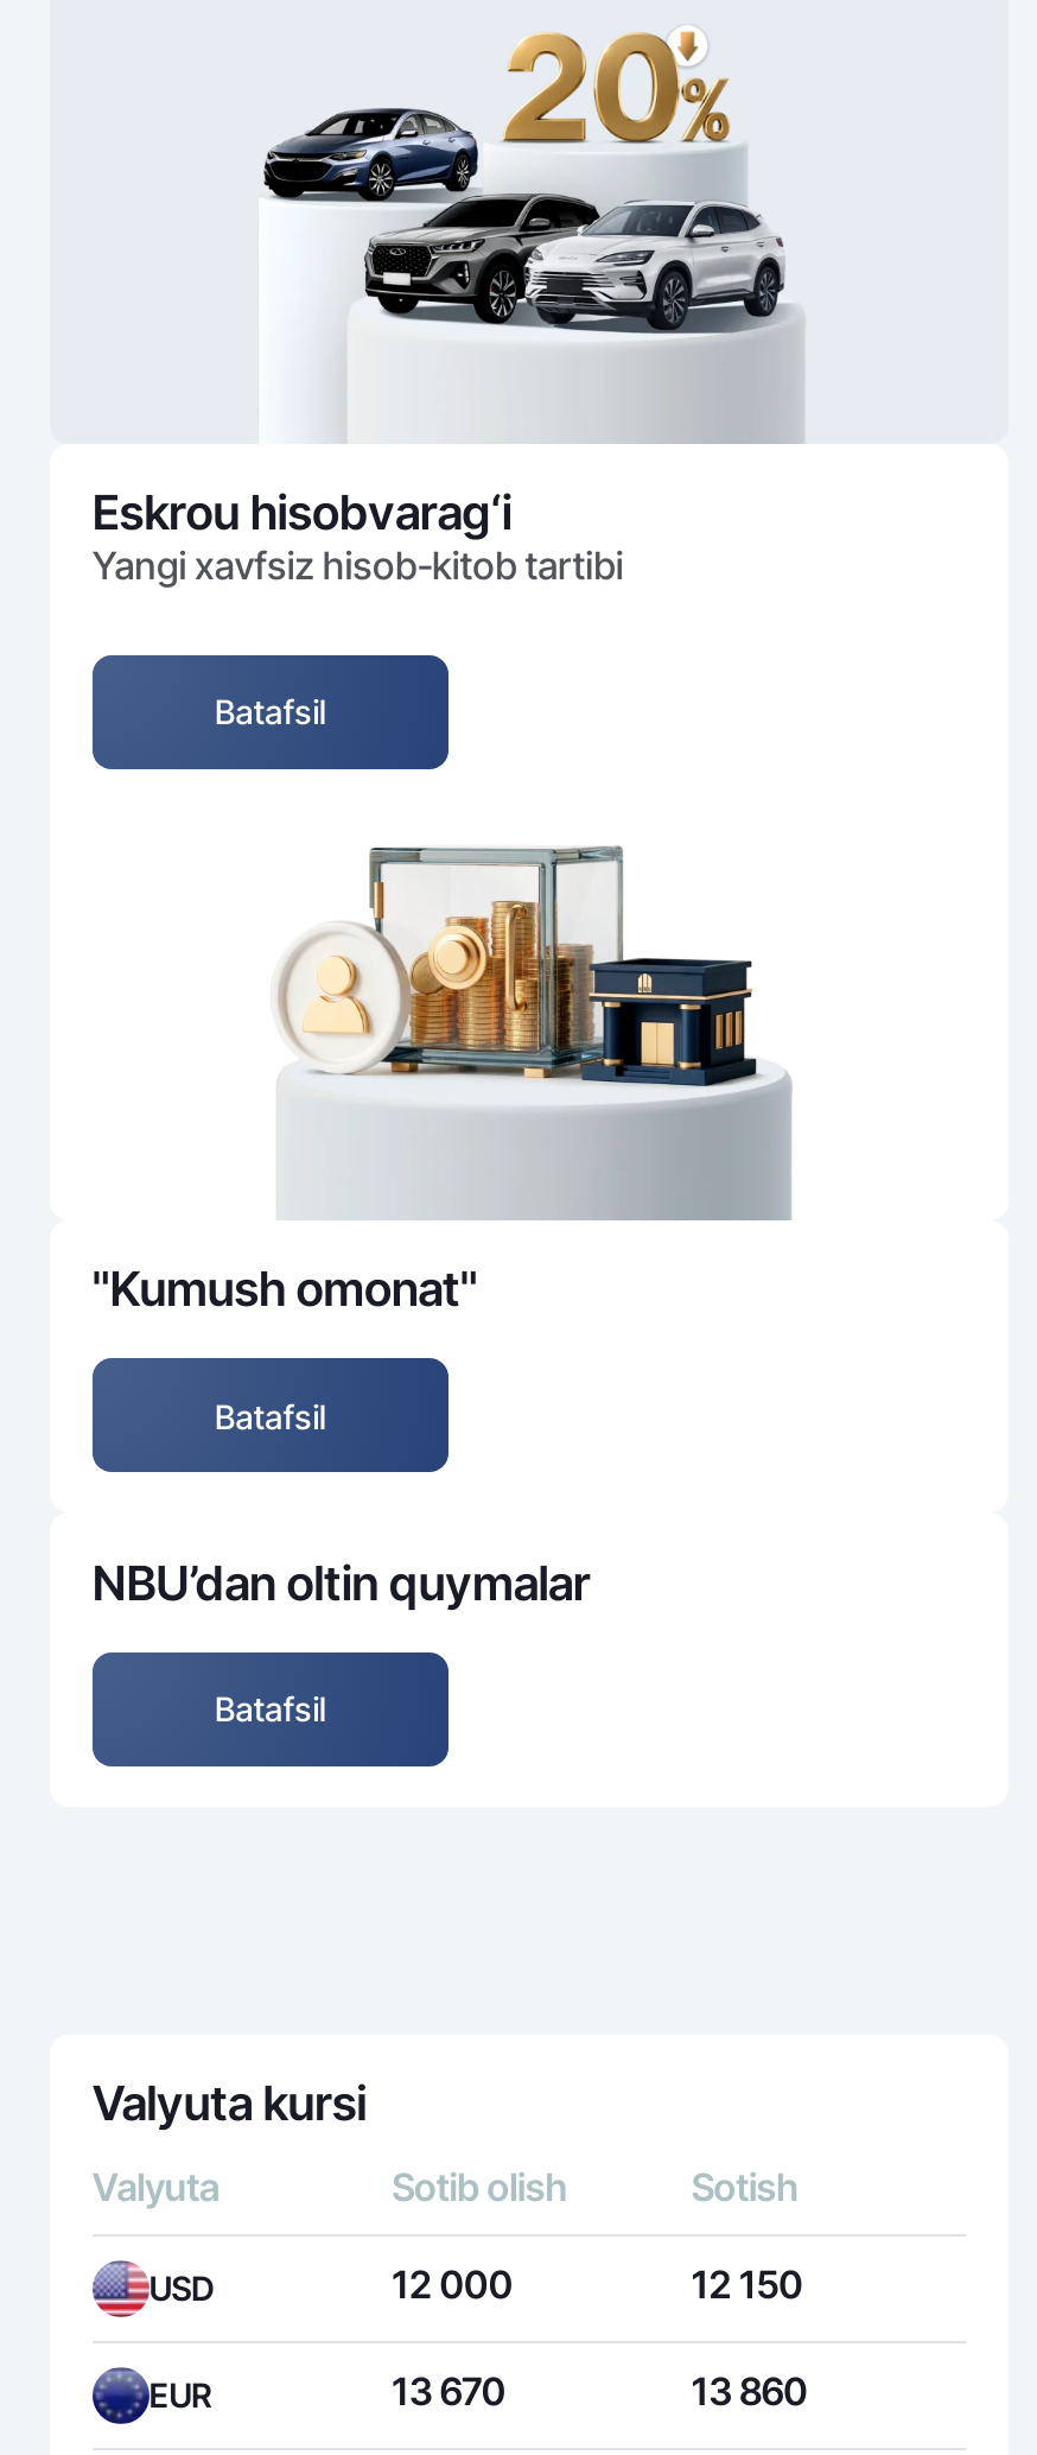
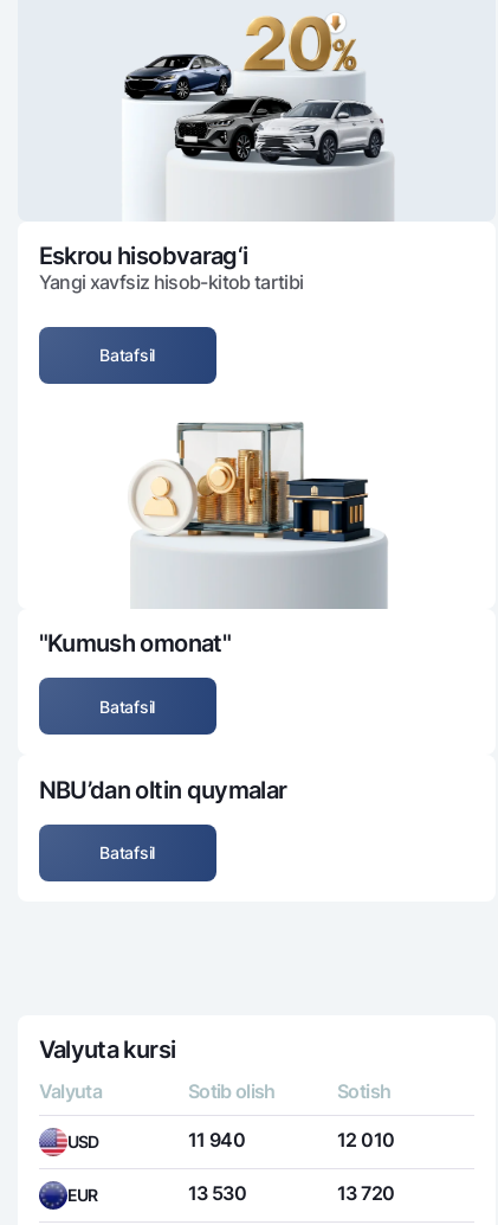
- 12 000
+ 11 940

- 12 150
+ 12 010

- 13 670
+ 13 530

- 13 860
+ 13 720
